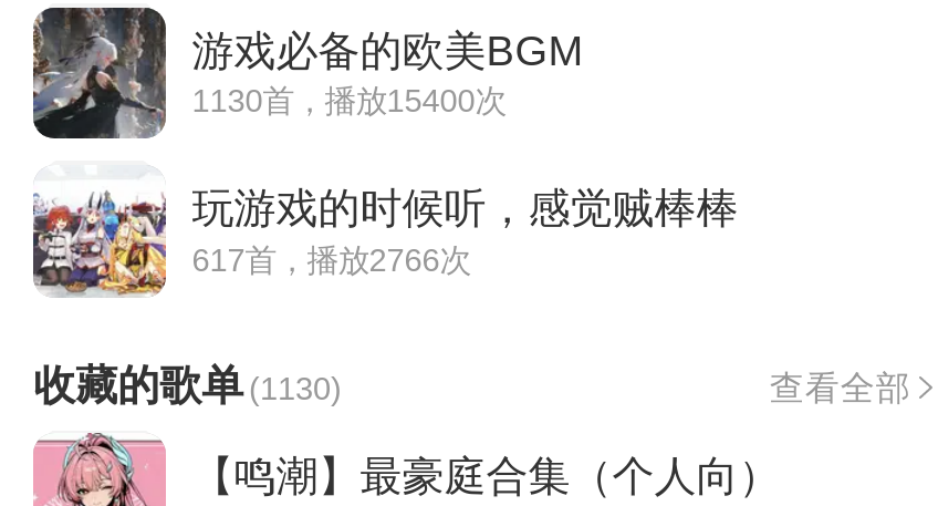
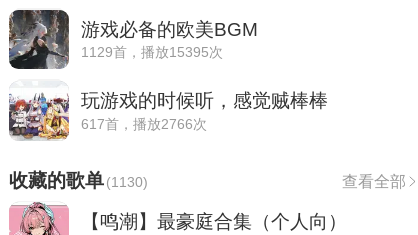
- 1130首，播放15400次
+ 1129首，播放15395次
